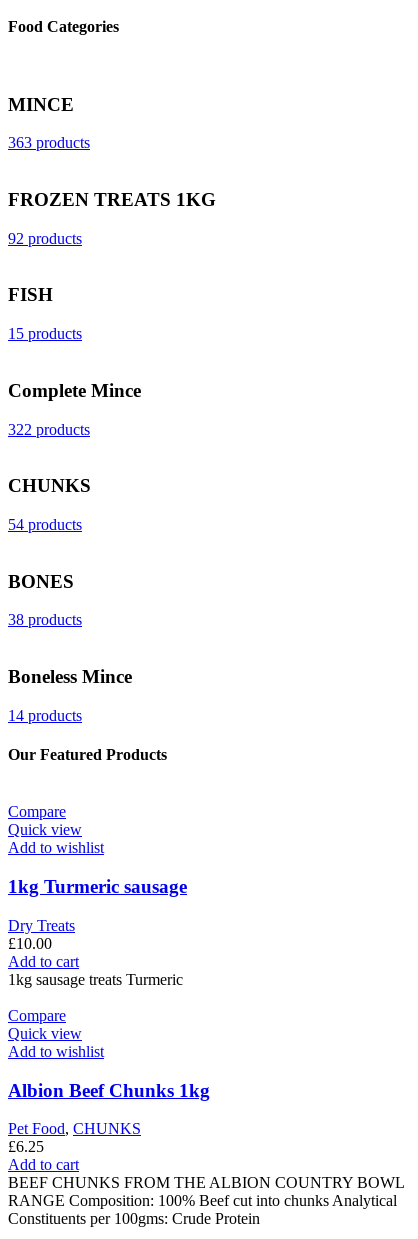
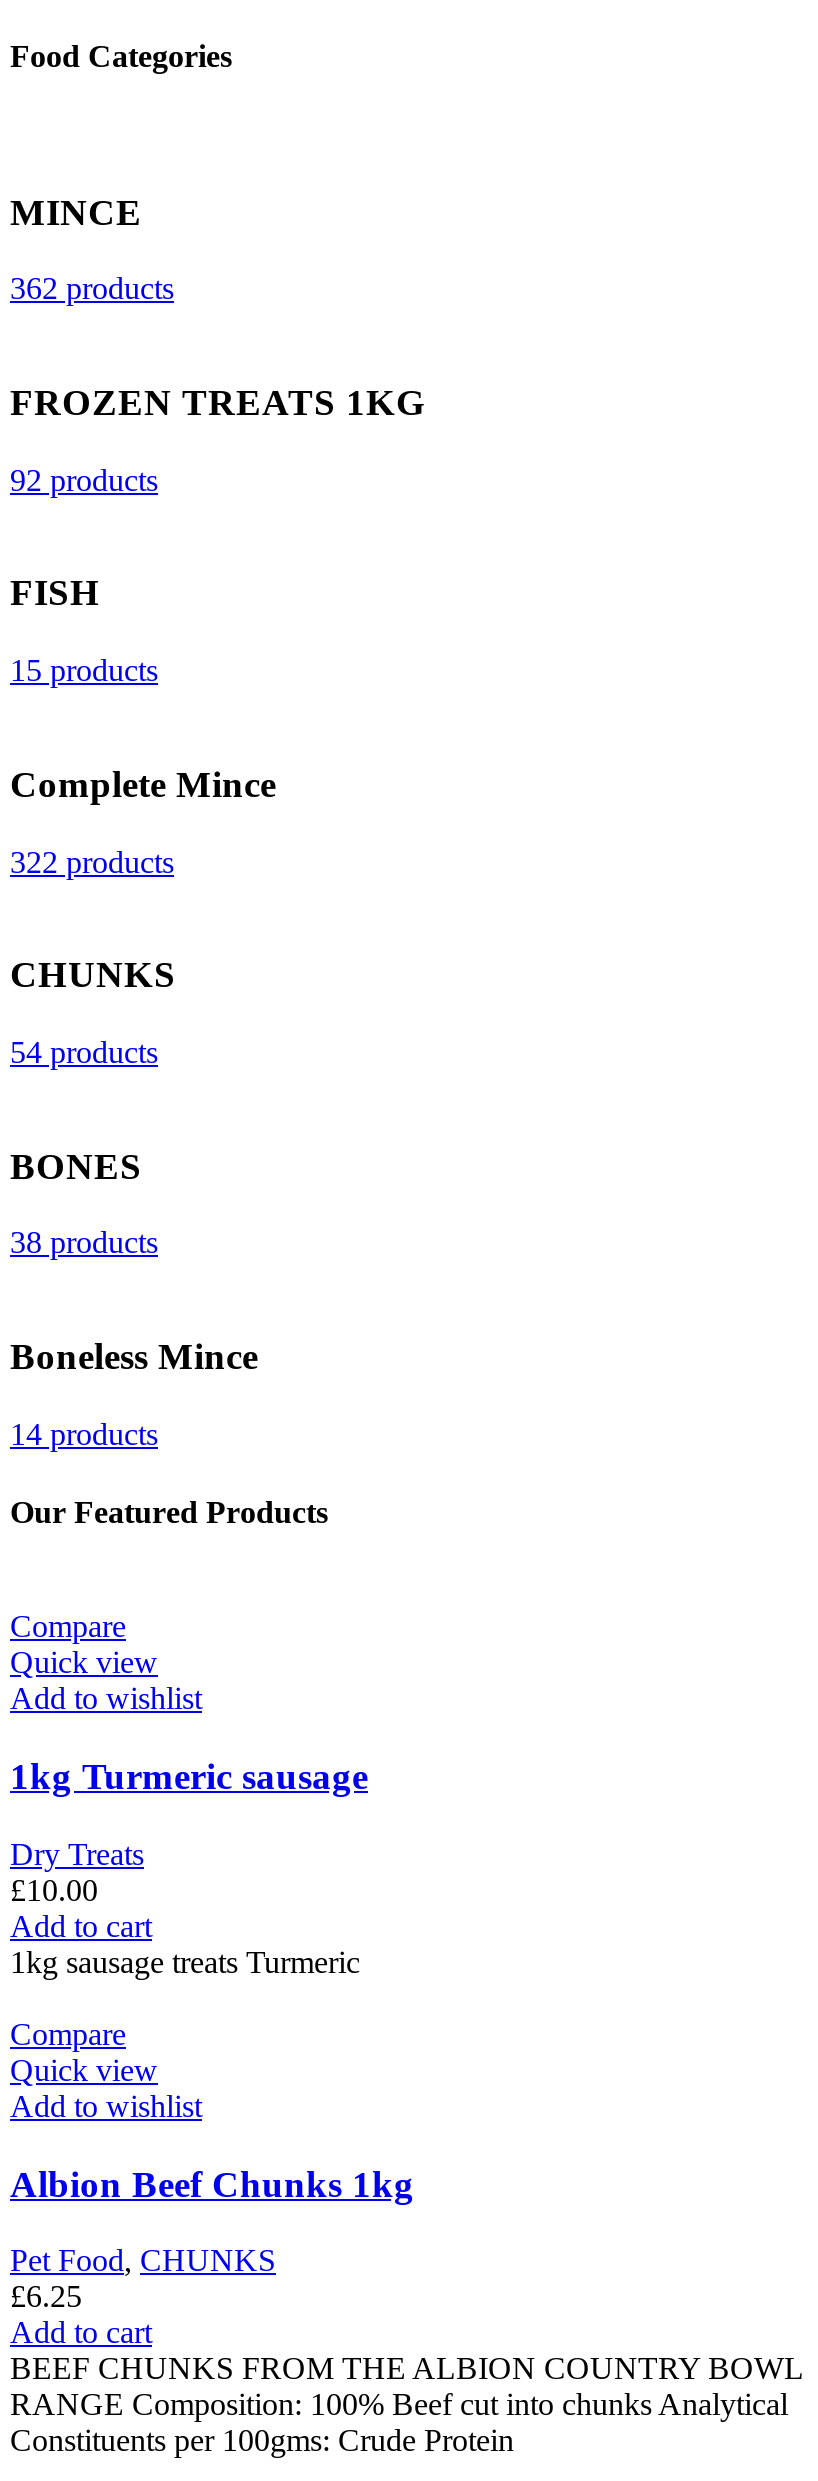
- 363 products
+ 362 products
